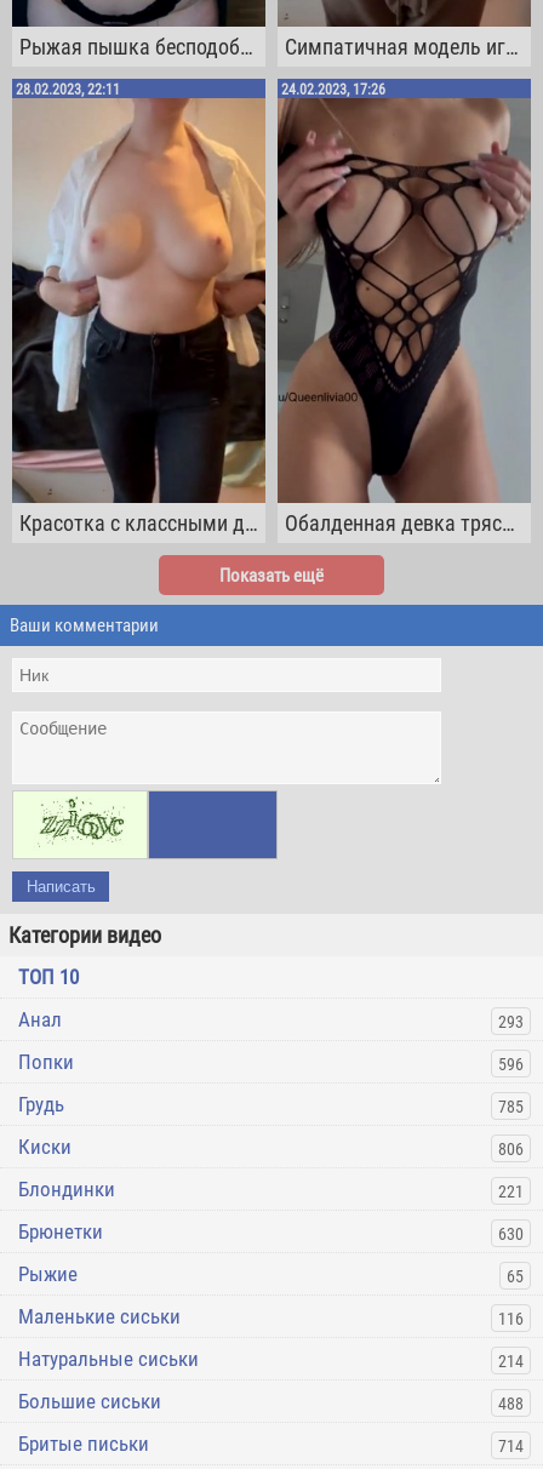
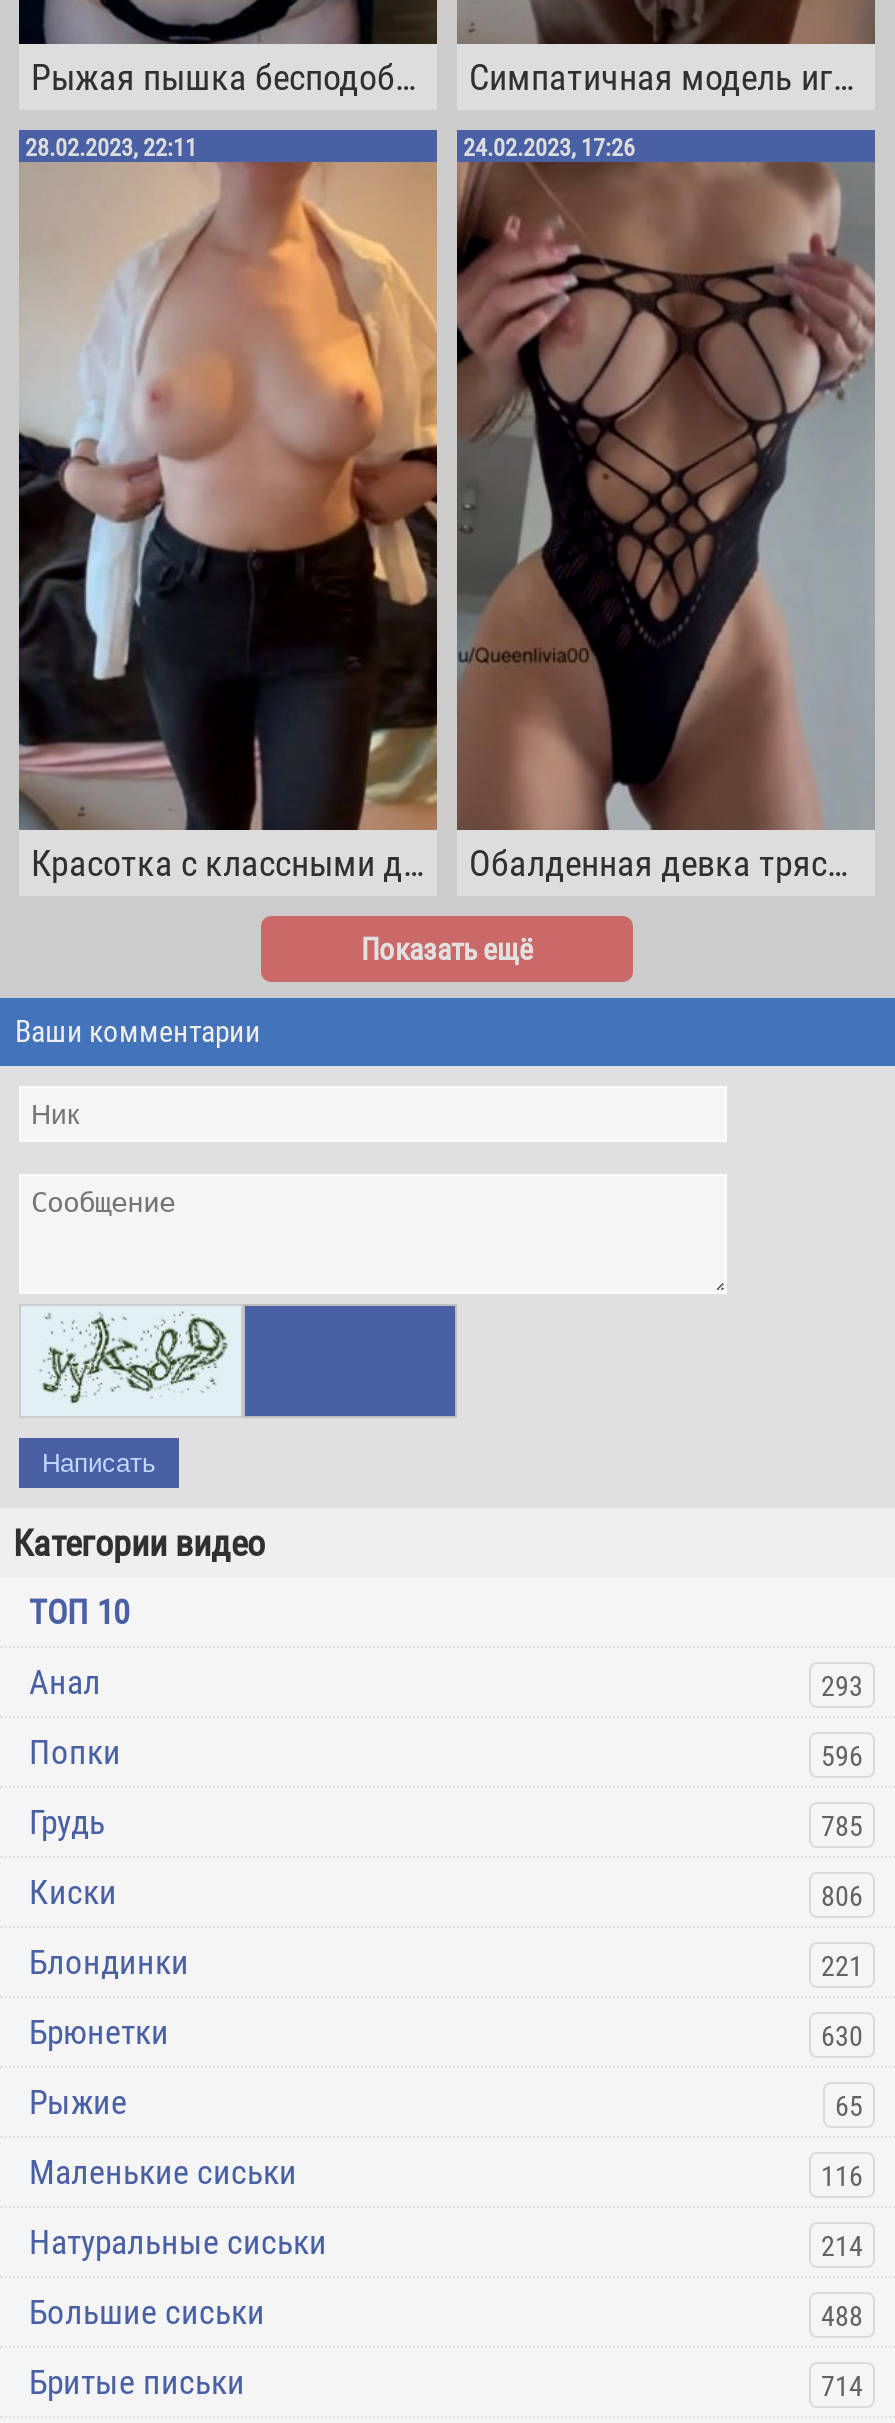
- [image]
+ [image]
